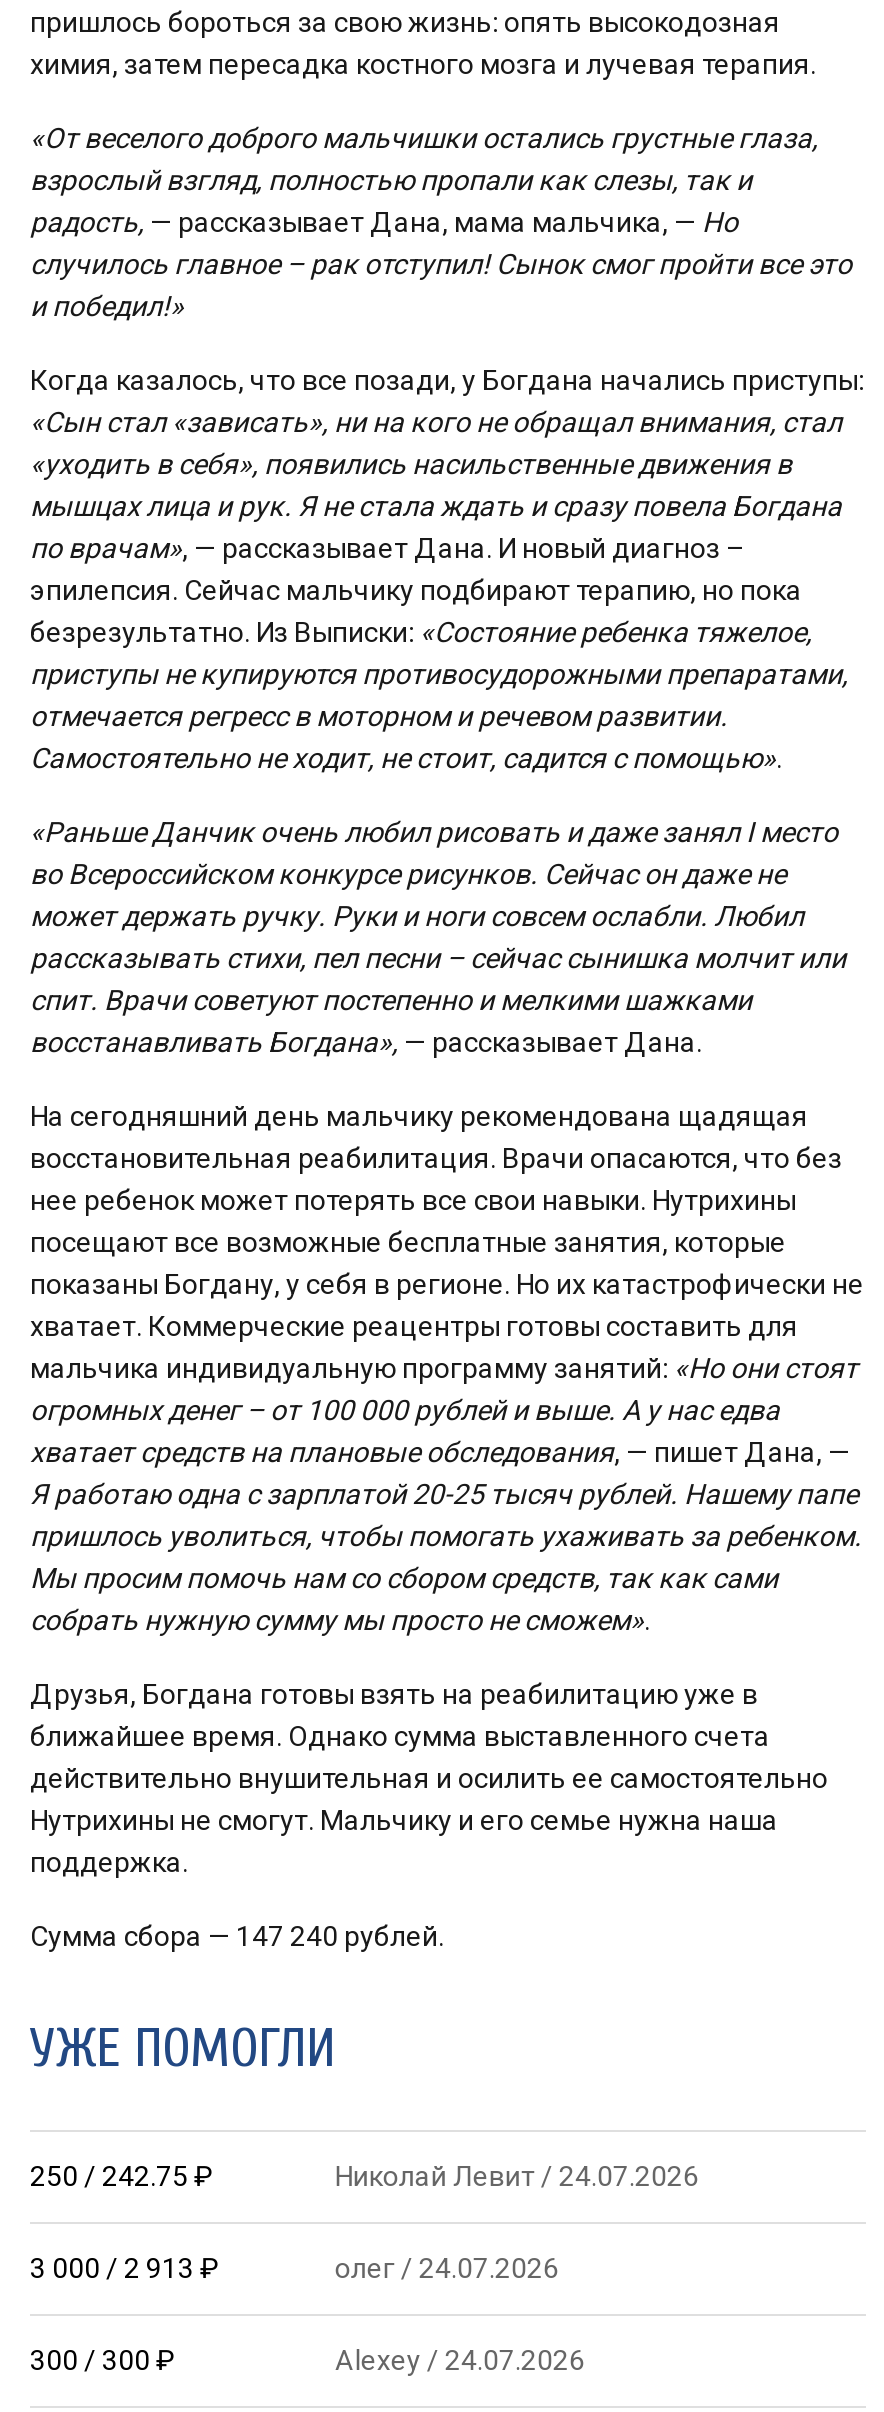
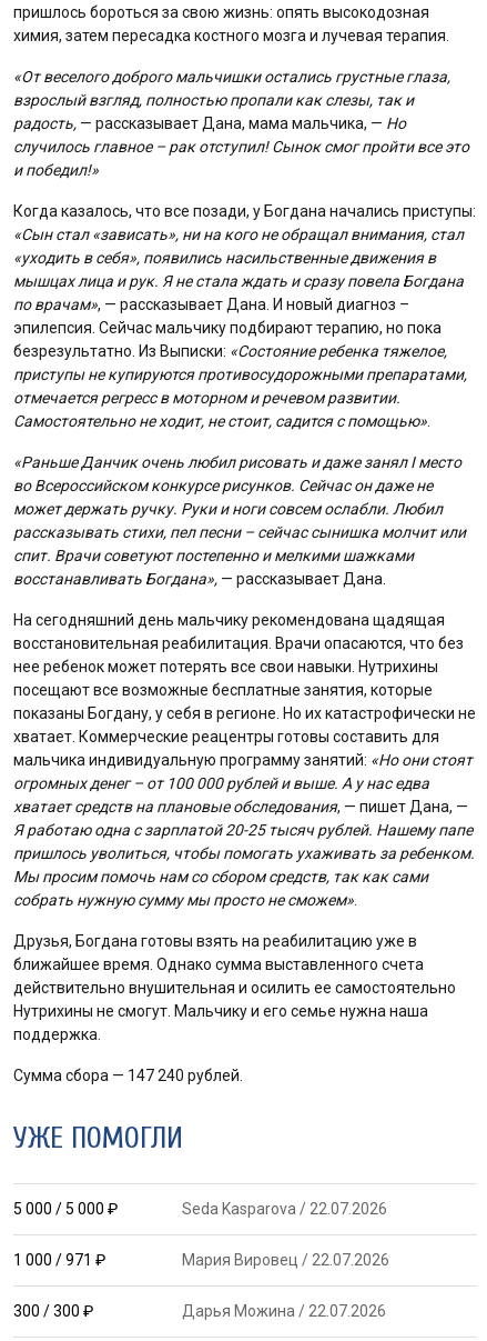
- 250 / 242.75 ₽
- Николай Левит / 24.07.2026
+ 5 000 / 5 000 ₽
+ Seda Kasparova / 22.07.2026

- 3 000 / 2 913 ₽
- олег / 24.07.2026
+ 1 000 / 971 ₽
+ Мария Вировец / 22.07.2026

- Alexey / 24.07.2026
+ Дарья Можина / 22.07.2026
